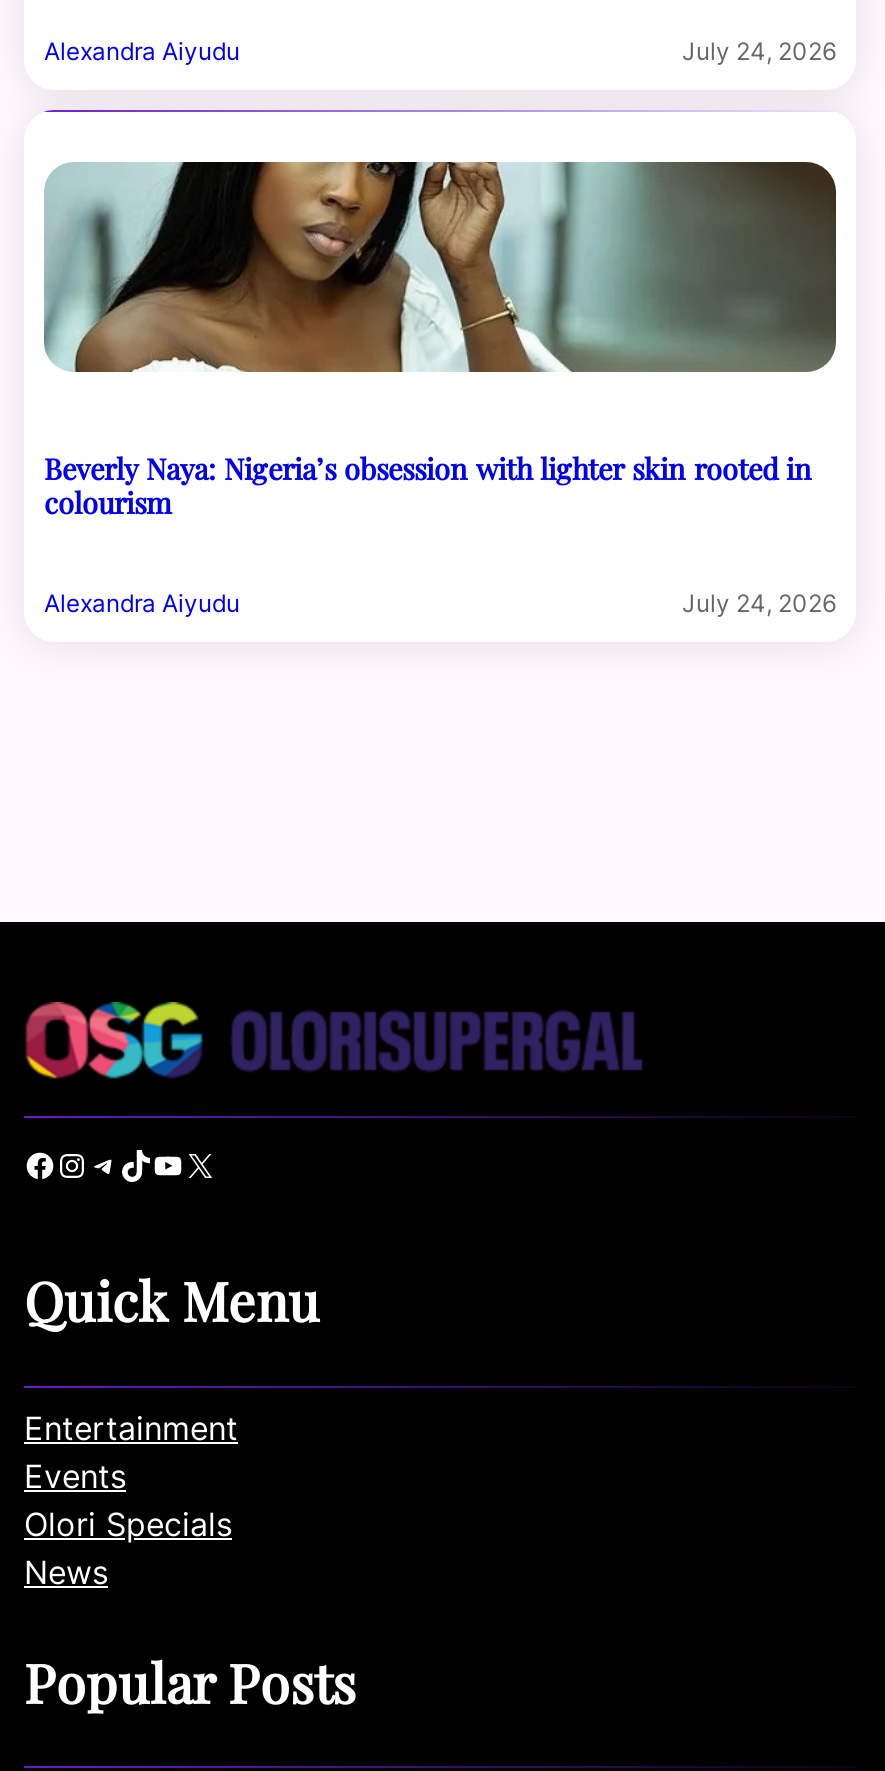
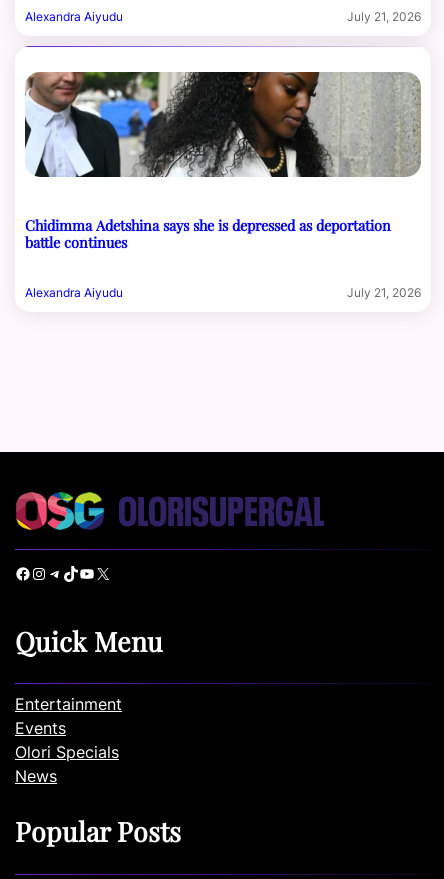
- July 24, 2026
+ July 21, 2026

- [image]
- Beverly Naya: Nigeria’s obsession with lighter skin rooted in
- colourism
+ [image]
+ Chidimma Adetshina says she is depressed as deportation
+ battle continues

- July 24, 2026
+ July 21, 2026
